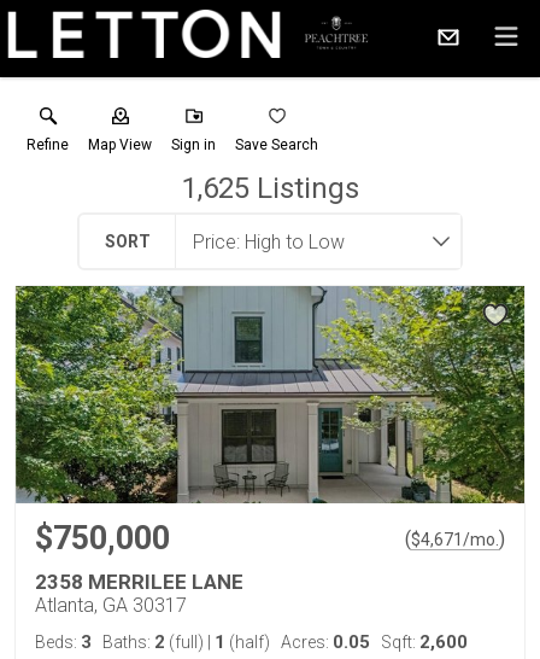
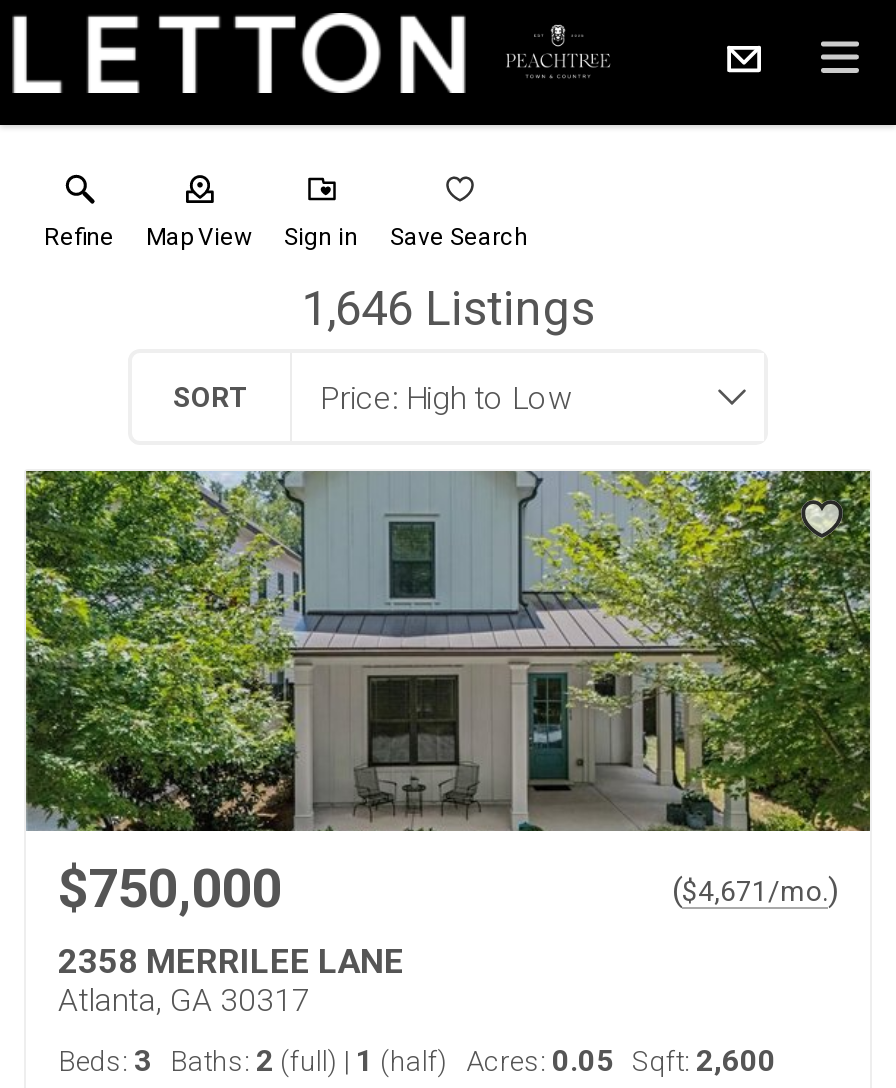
- 1,625 Listings
+ 1,646 Listings
